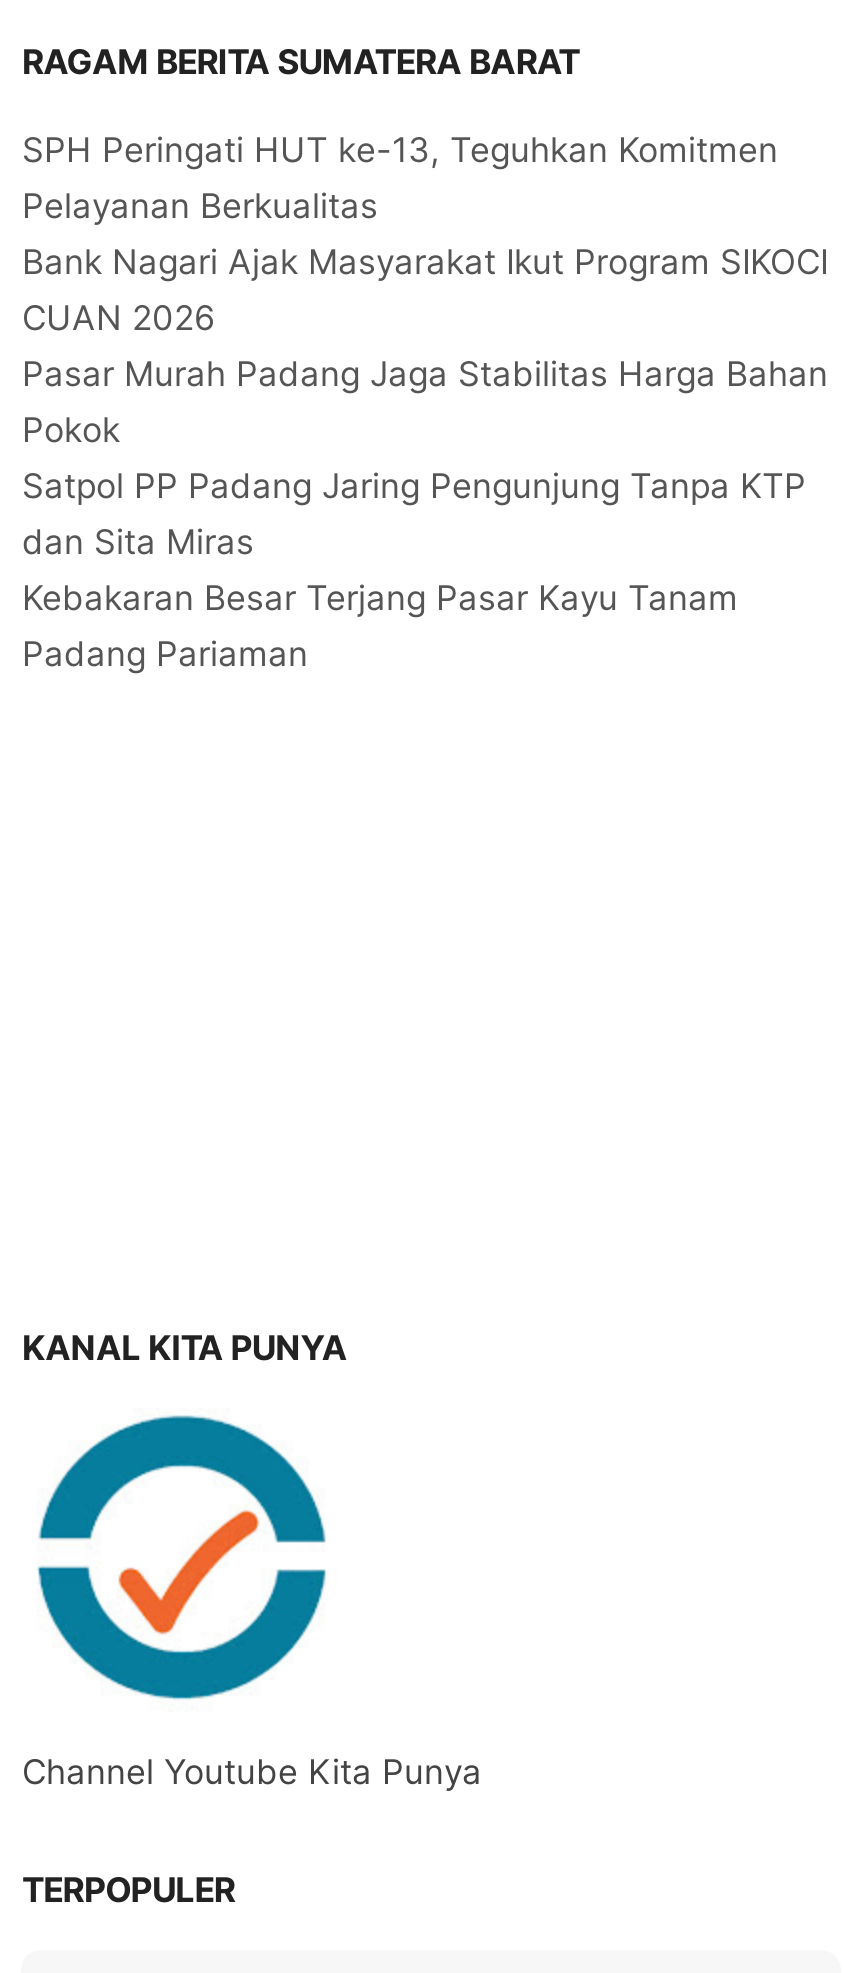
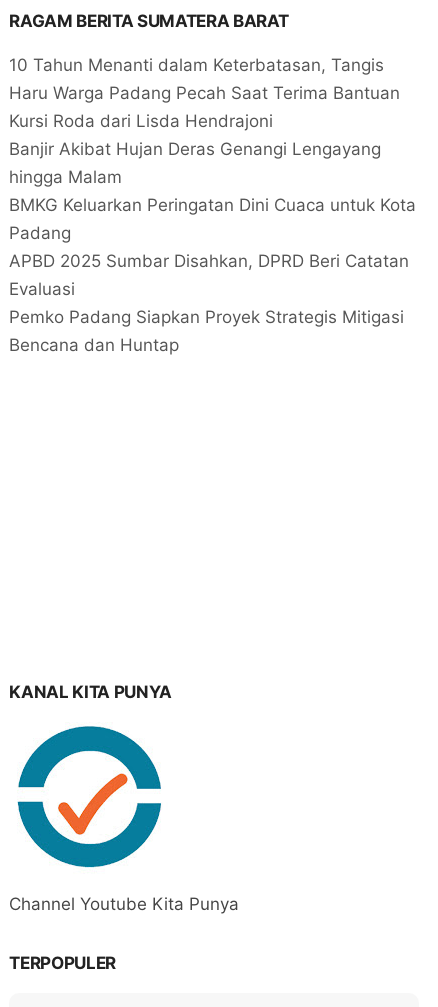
- SPH Peringati HUT ke-13, Teguhkan Komitmen
- Pelayanan Berkualitas
- Bank Nagari Ajak Masyarakat Ikut Program SIKOCI
- CUAN 2026
- Pasar Murah Padang Jaga Stabilitas Harga Bahan
- Pokok
- Satpol PP Padang Jaring Pengunjung Tanpa KTP
- dan Sita Miras
- Kebakaran Besar Terjang Pasar Kayu Tanam
- Padang Pariaman
+ 10 Tahun Menanti dalam Keterbatasan, Tangis
+ Haru Warga Padang Pecah Saat Terima Bantuan
+ Kursi Roda dari Lisda Hendrajoni
+ Banjir Akibat Hujan Deras Genangi Lengayang
+ hingga Malam
+ BMKG Keluarkan Peringatan Dini Cuaca untuk Kota
+ Padang
+ APBD 2025 Sumbar Disahkan, DPRD Beri Catatan
+ Evaluasi
+ Pemko Padang Siapkan Proyek Strategis Mitigasi
+ Bencana dan Huntap
